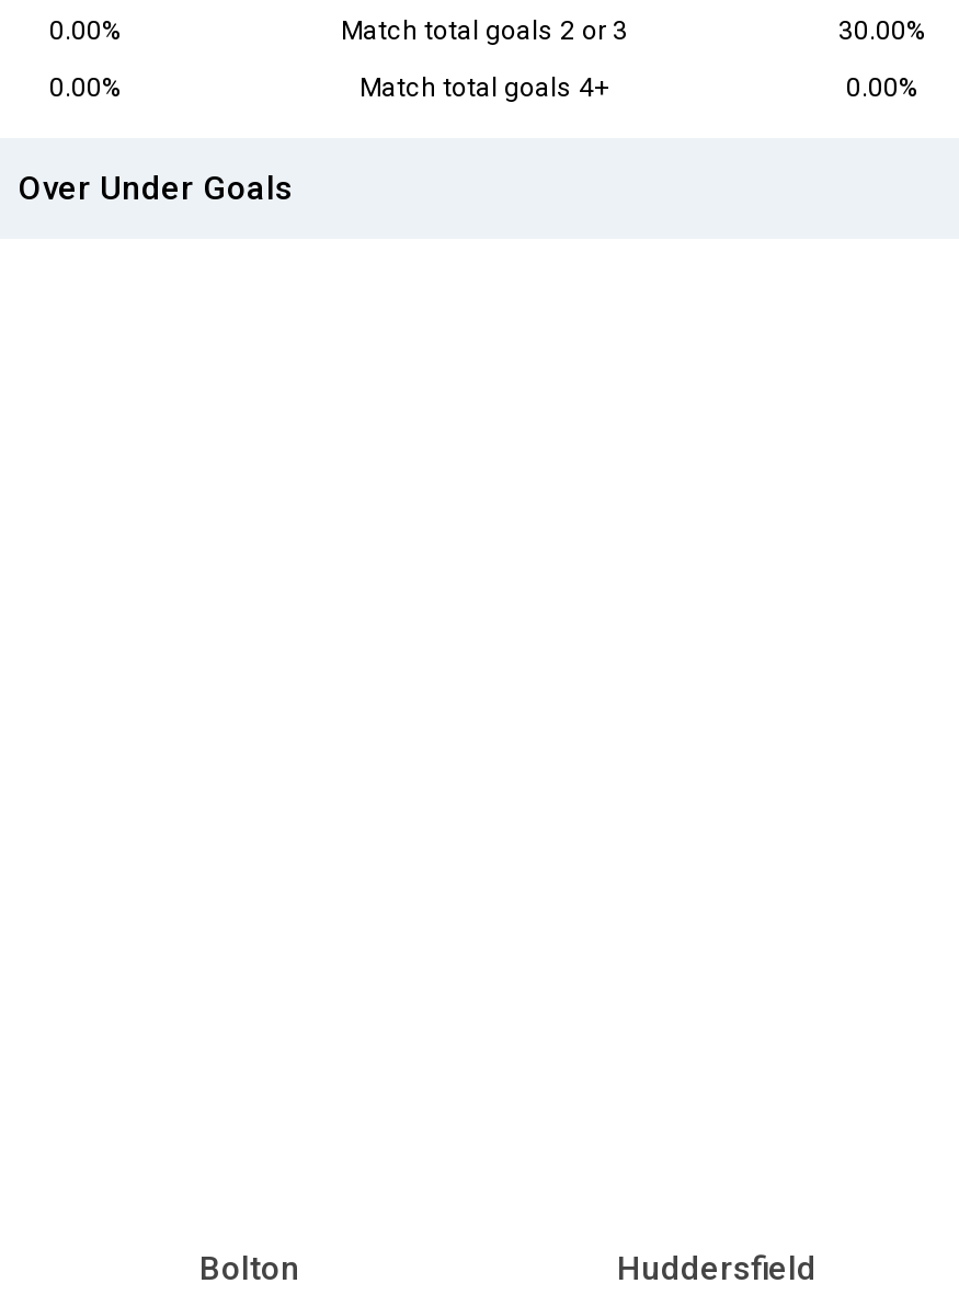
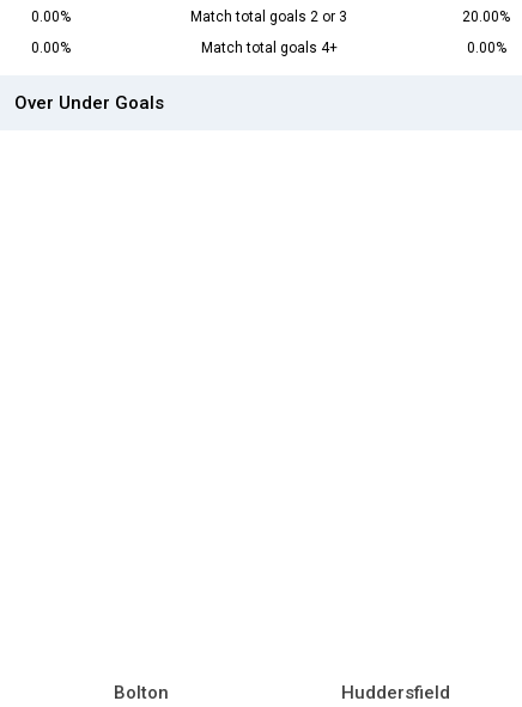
- 30.00%
+ 20.00%
